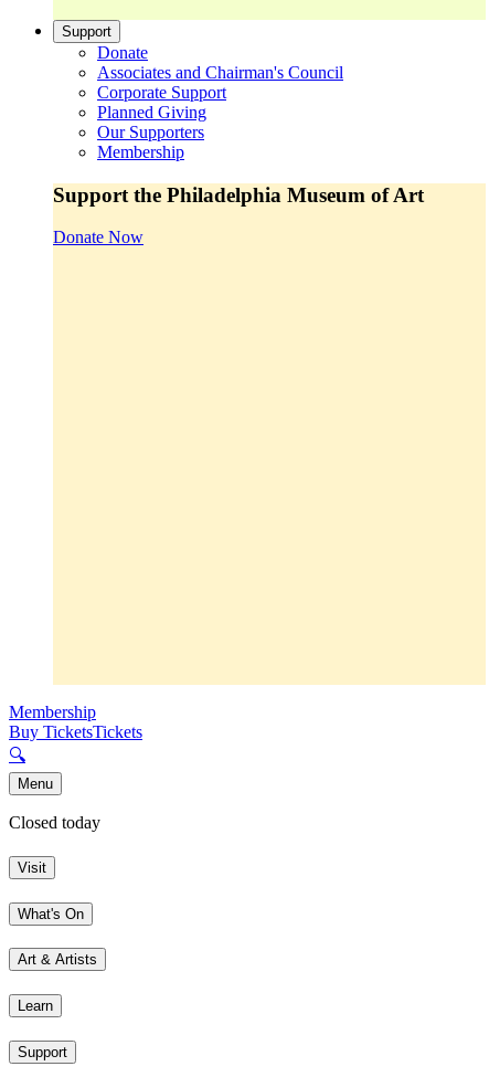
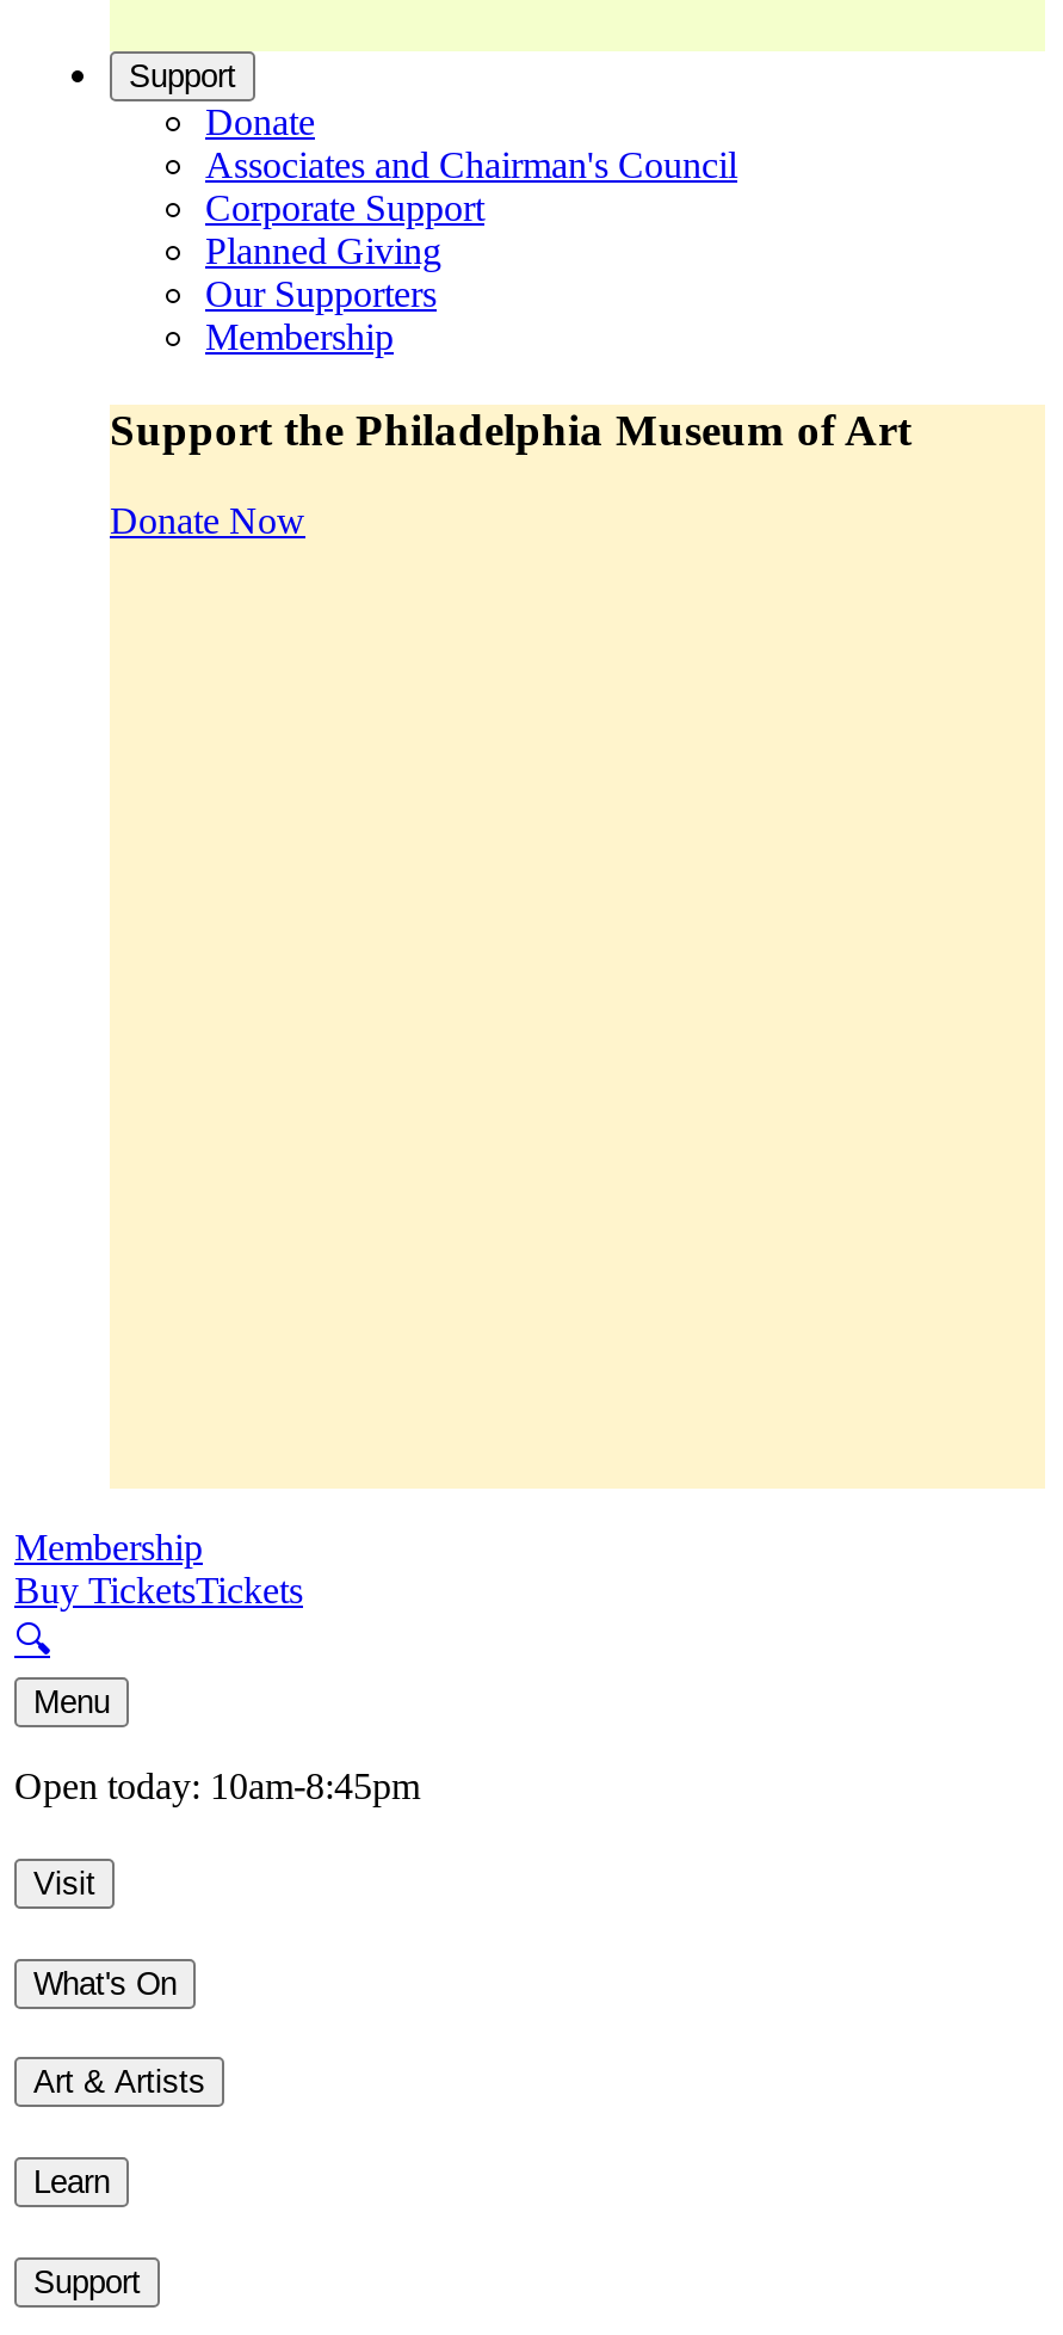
- Closed today
+ Open today: 10am-8:45pm
